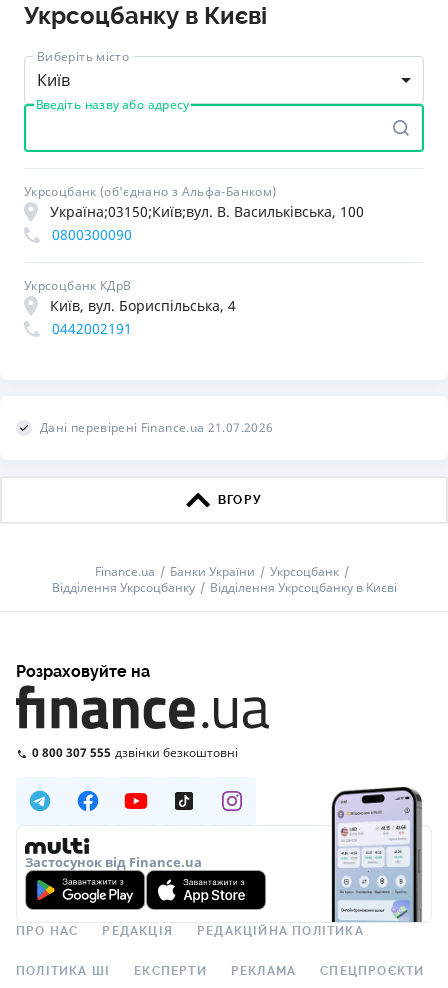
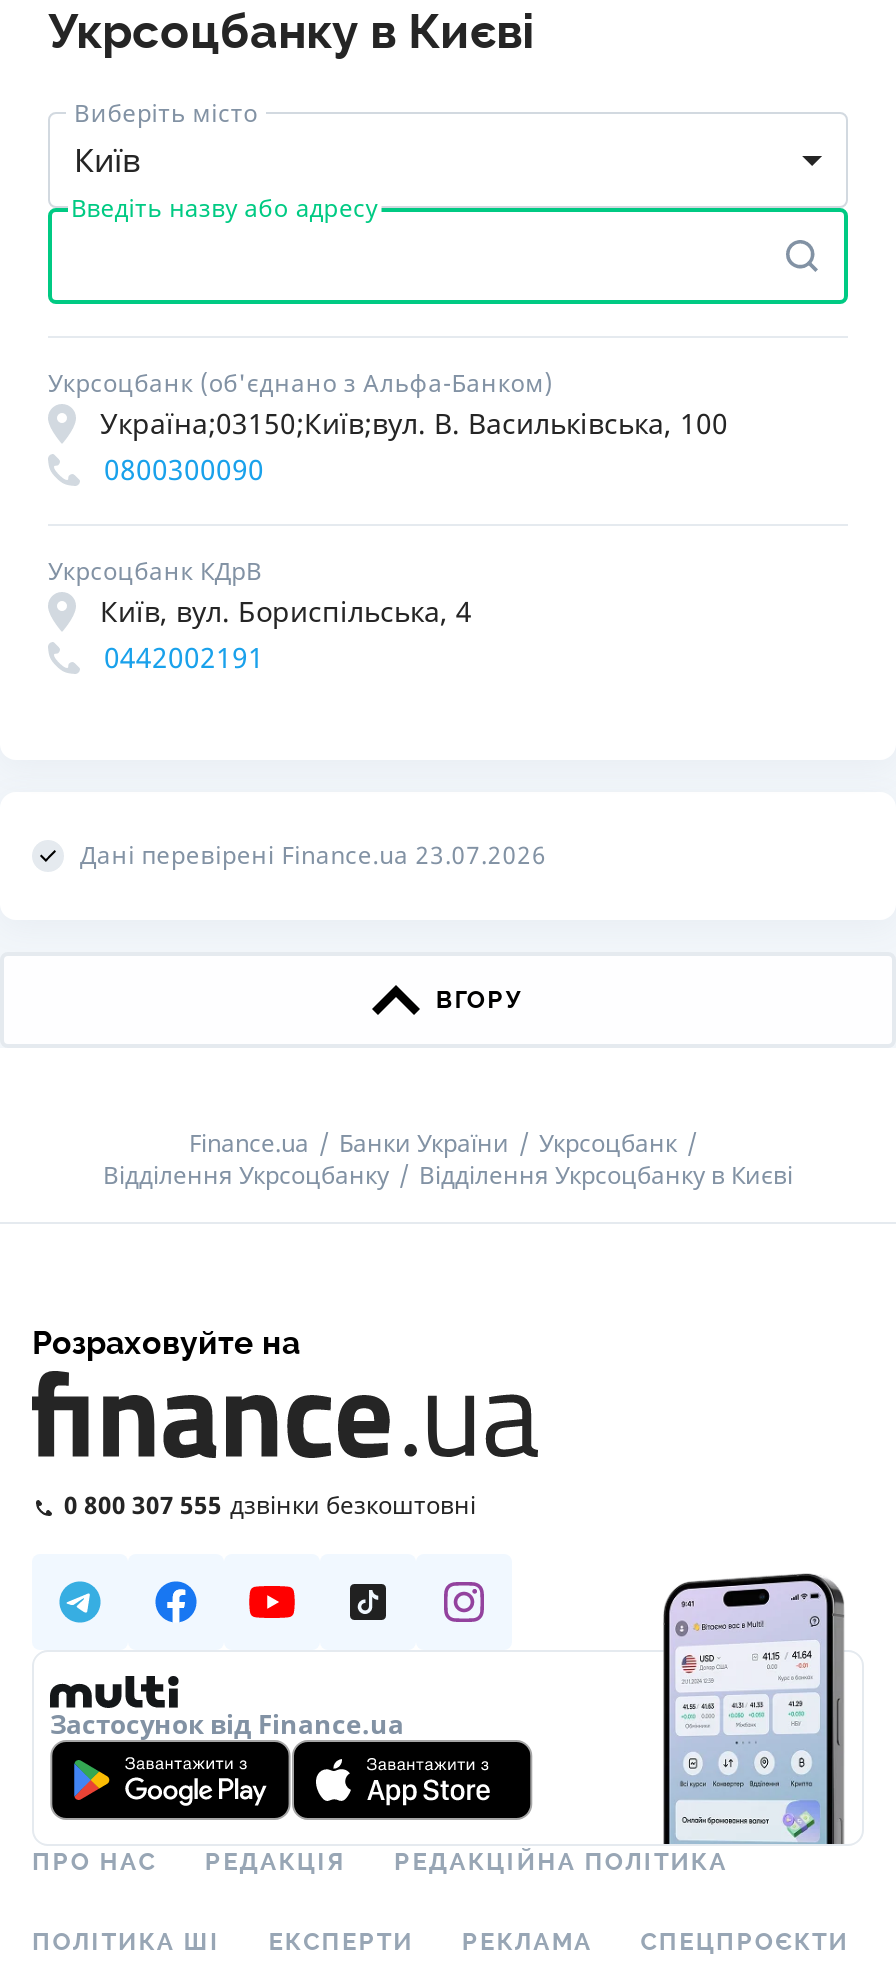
- Дані перевірені Finance.ua 21.07.2026
+ Дані перевірені Finance.ua 23.07.2026
